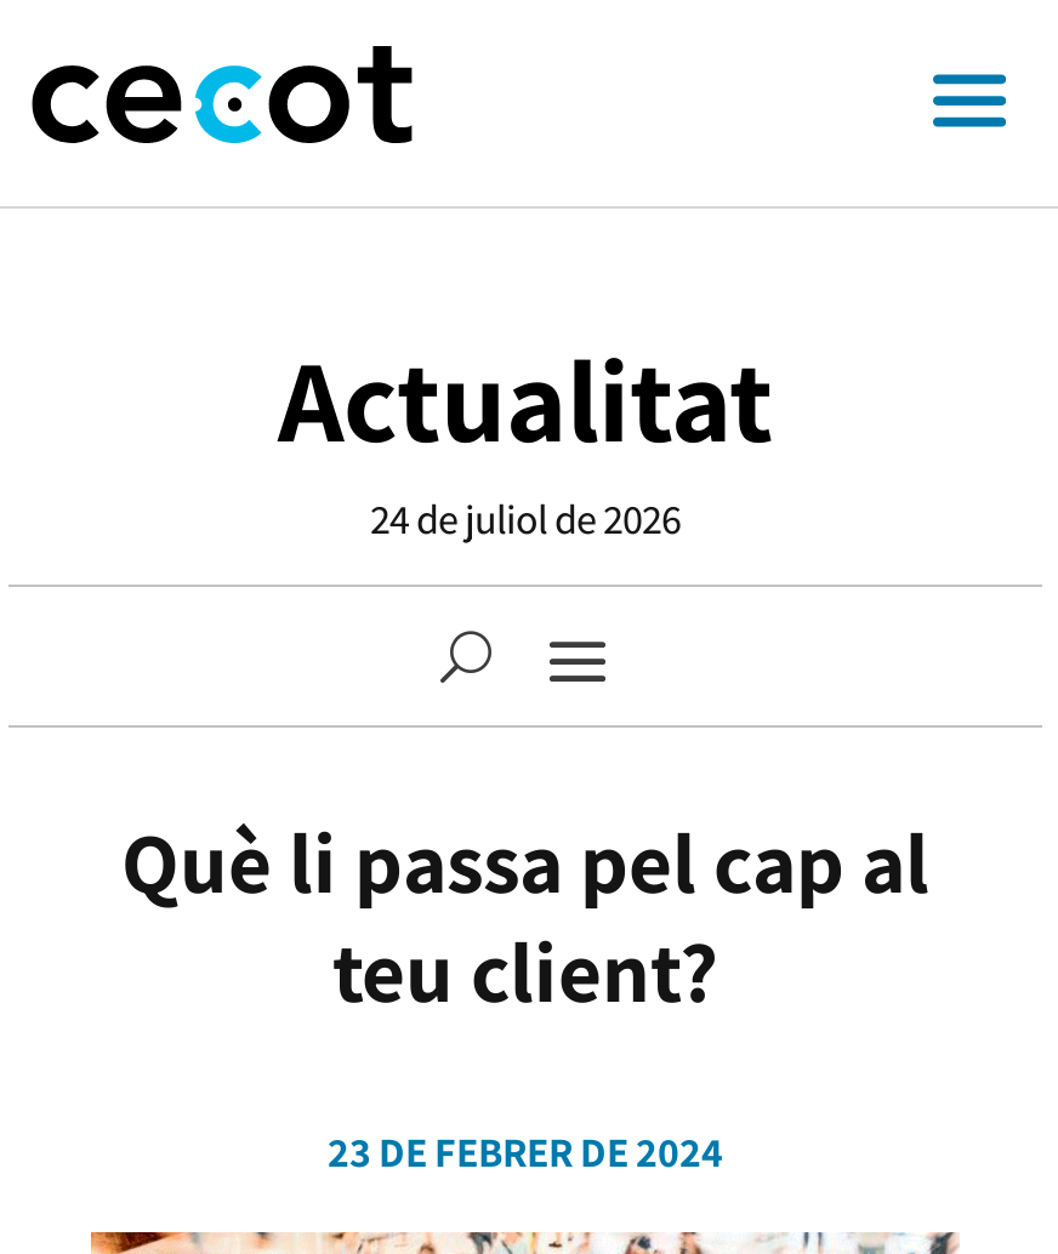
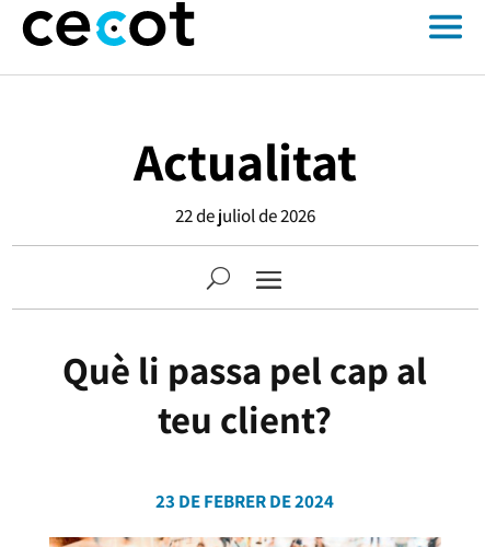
- 24 de juliol de 2026
+ 22 de juliol de 2026
